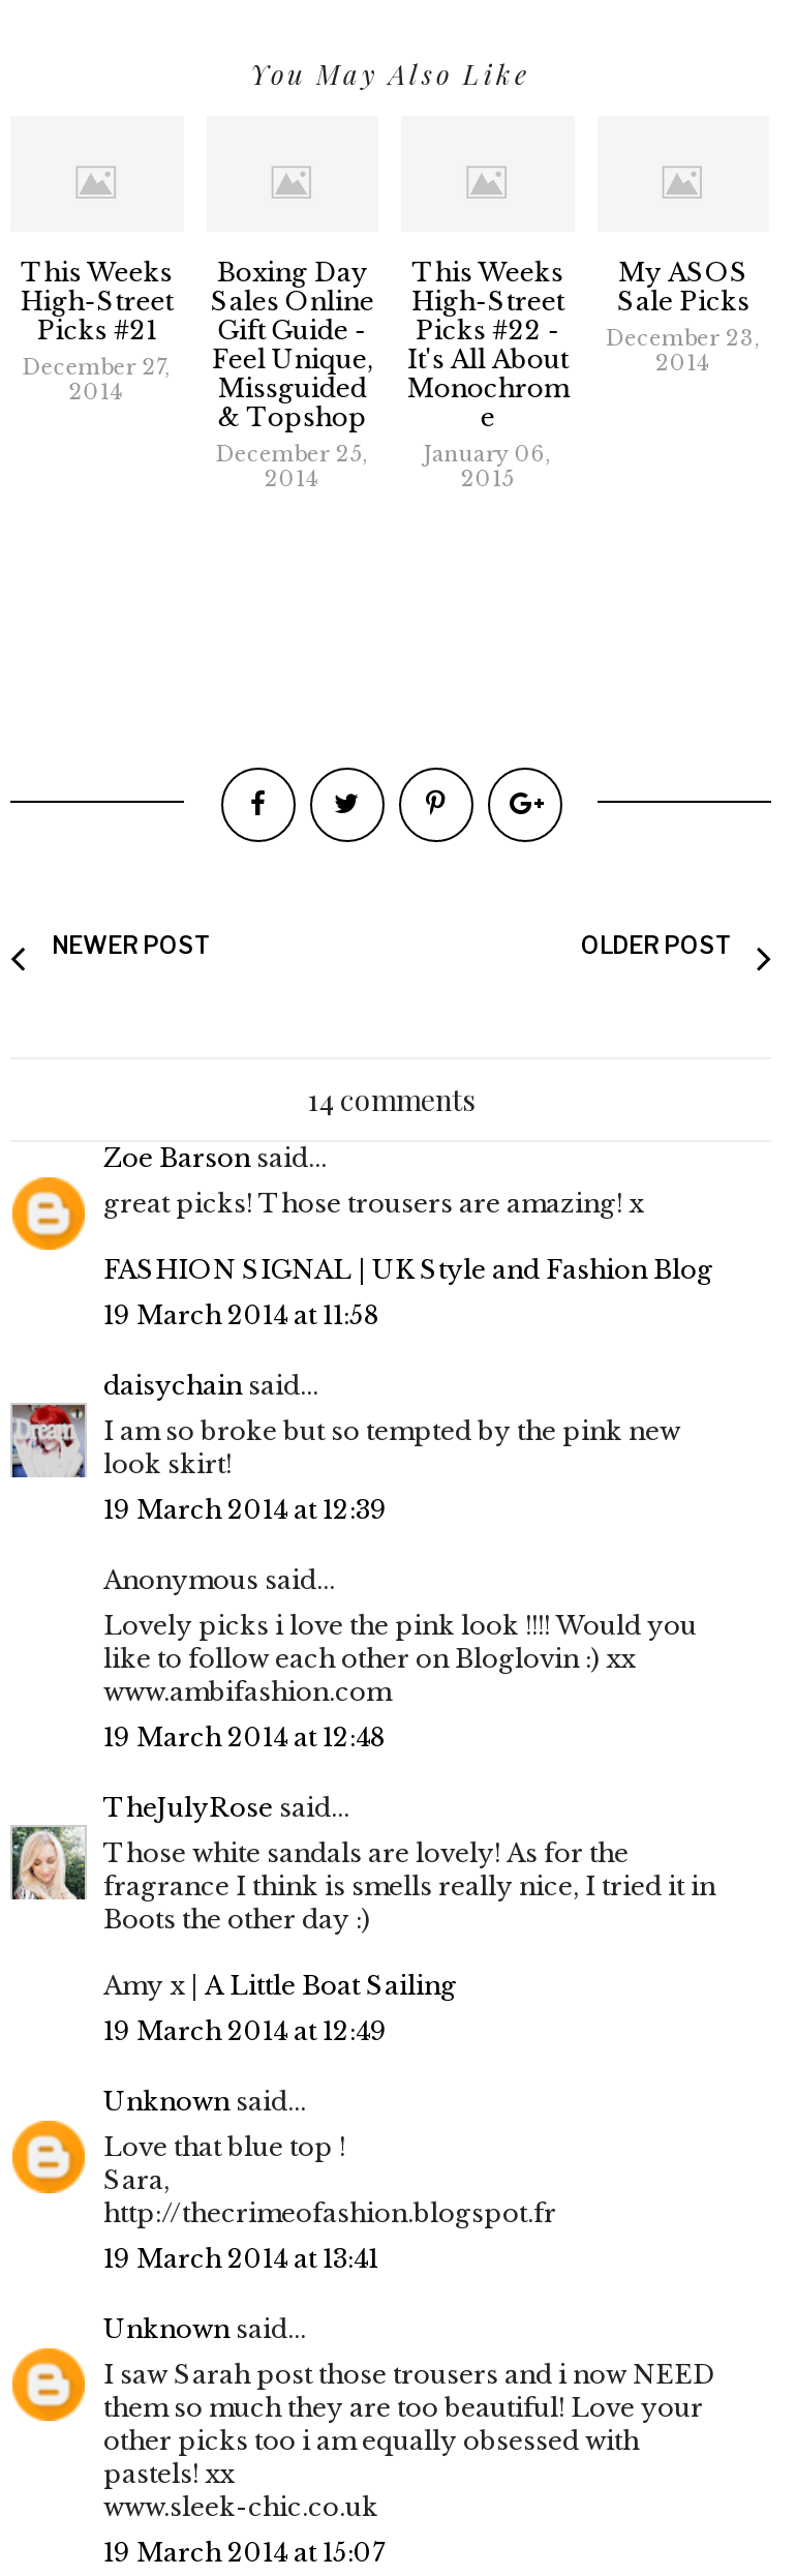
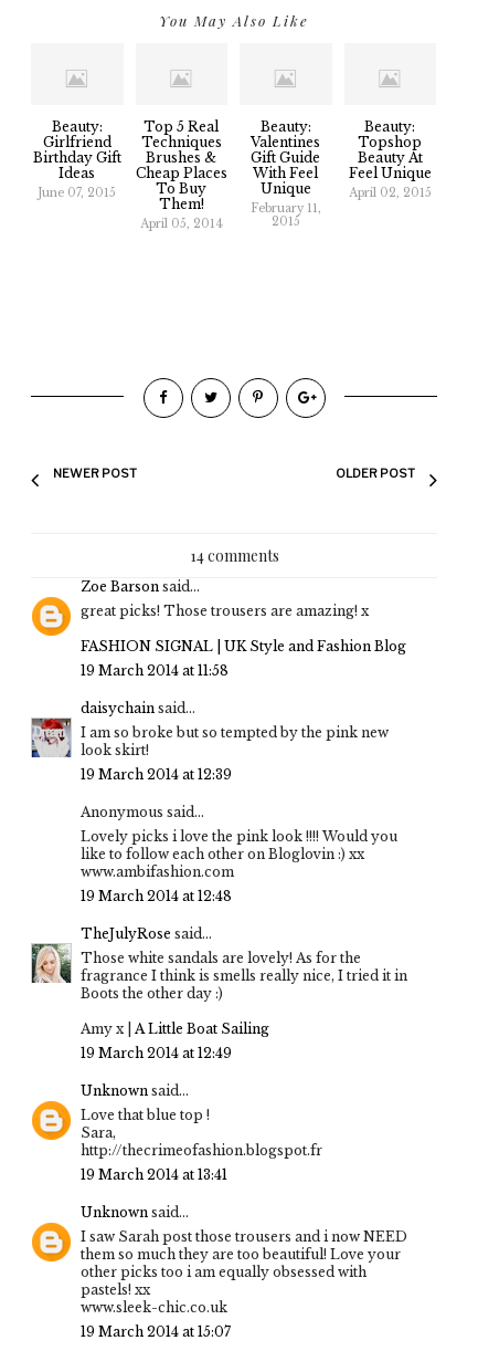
- This Weeks
- High-Street
- Picks #21
- December 27,
- 2014
+ Beauty:
+ Girlfriend
+ Birthday Gift
+ Ideas
+ June 07, 2015

- Boxing Day
- Sales Online
- Gift Guide -
- Feel Unique,
- Missguided
- & Topshop
- December 25,
- 2014
+ Top 5 Real
+ Techniques
+ Brushes &
+ Cheap Places
+ To Buy
+ Them!
+ April 05, 2014

- This Weeks
- High-Street
- Picks #22 -
- It's All About
- Monochrom
- E
- January 06,
+ Beauty:
+ Valentines
+ Gift Guide
+ With Feel
+ Unique
+ February 11,

- My ASOS
- Sale Picks
- December 23,
- 2014
+ Beauty:
+ Topshop
+ Beauty At
+ Feel Unique
+ April 02, 2015
